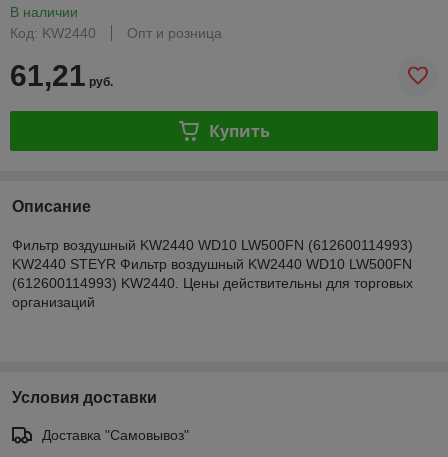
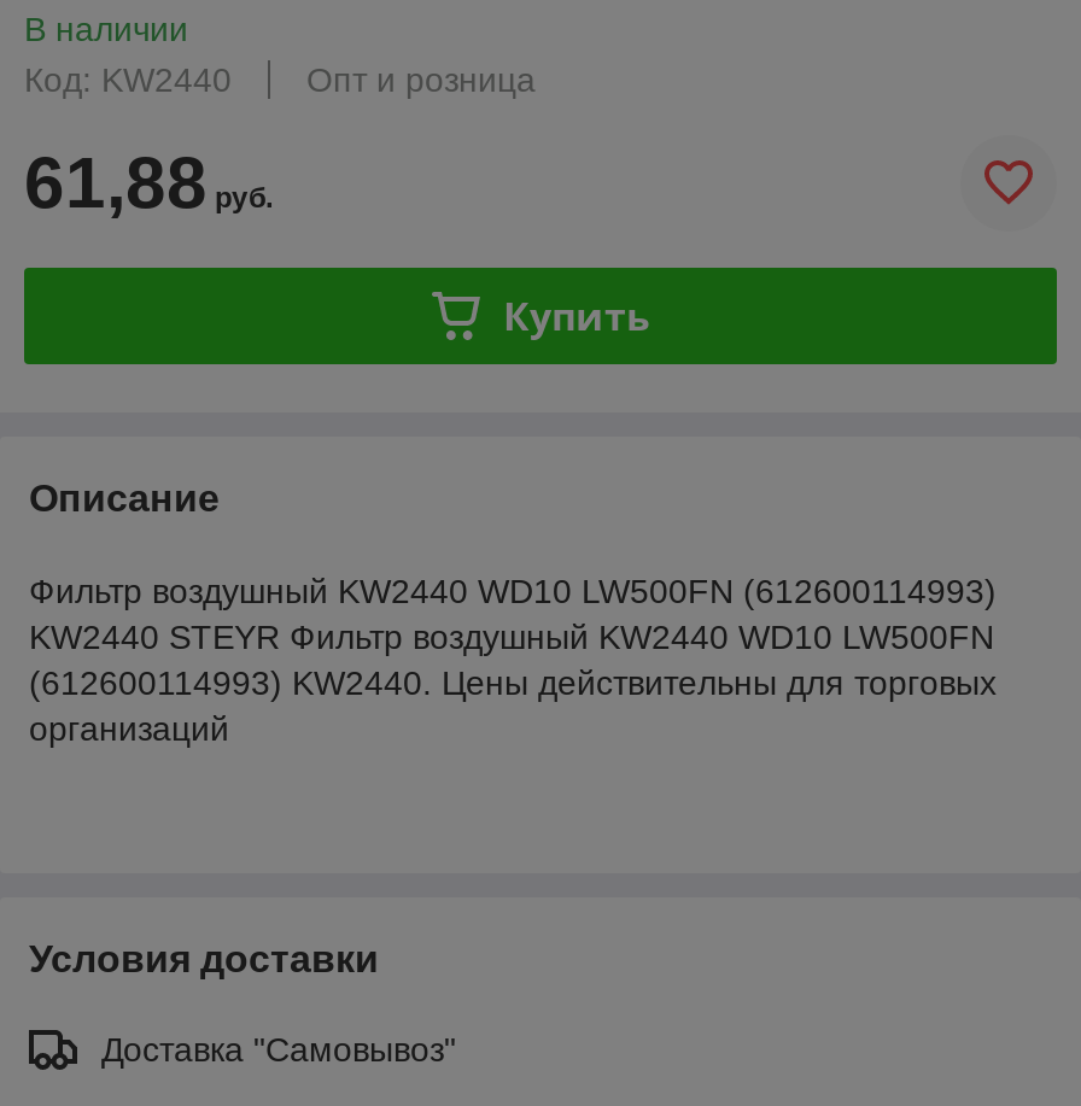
- 61,21руб.
+ 61,88руб.
